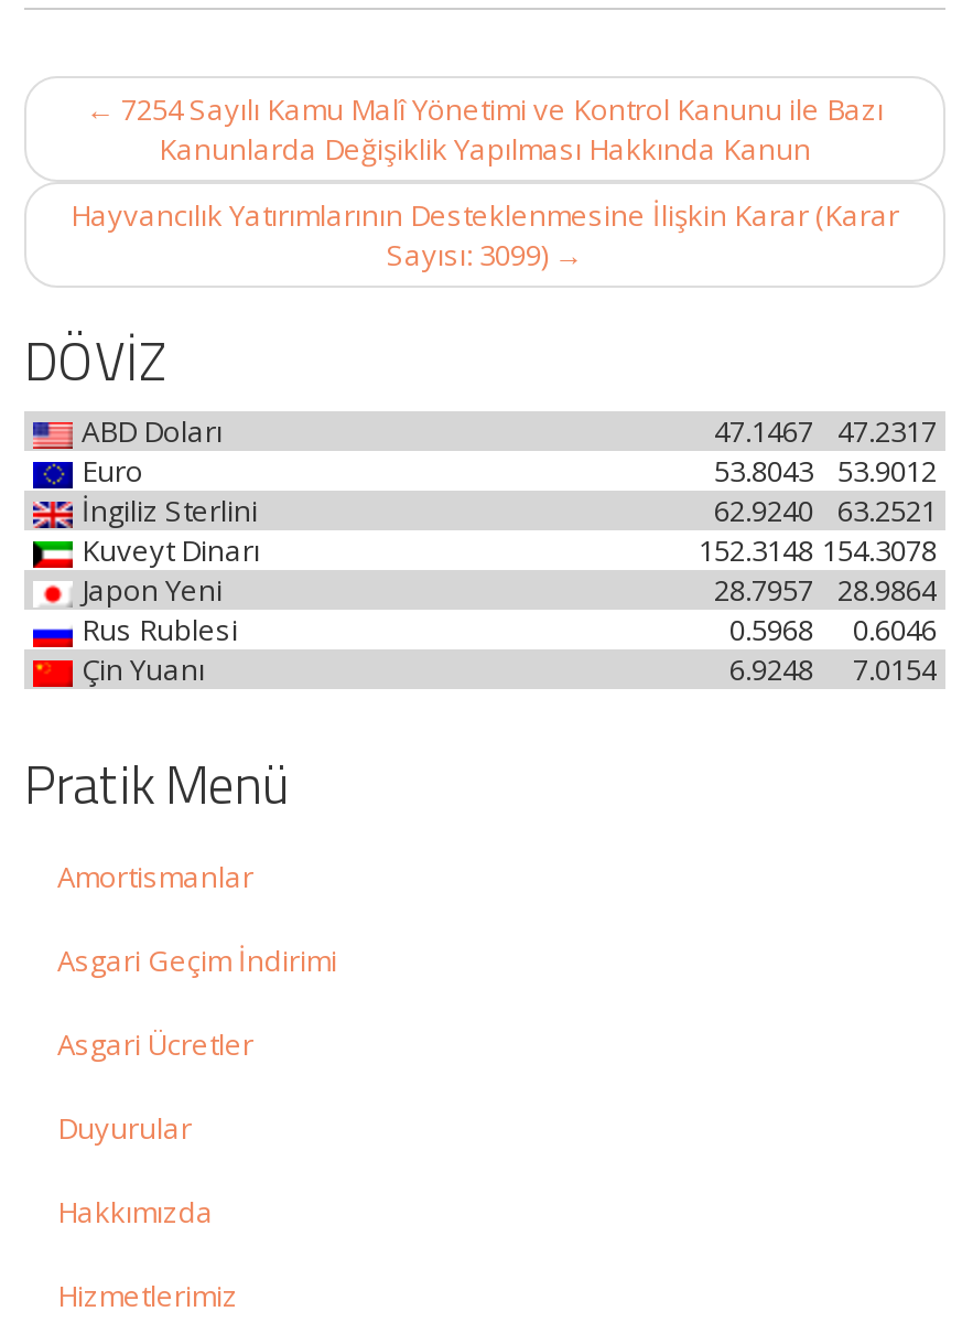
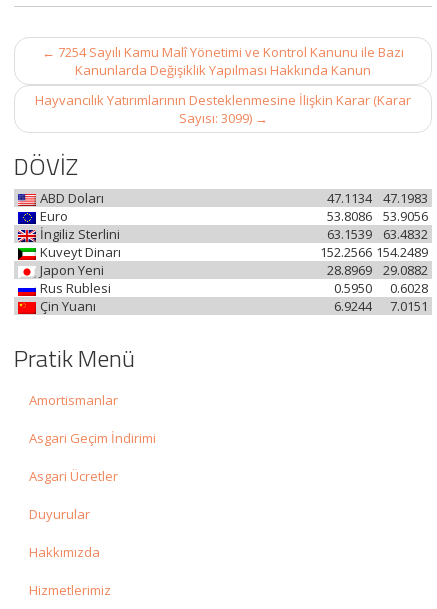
- 47.1467
+ 47.1134

- 47.2317
+ 47.1983

- 53.8043
+ 53.8086

- 53.9012
+ 53.9056

- 62.9240
+ 63.1539

- 63.2521
+ 63.4832

- 152.3148
+ 152.2566

- 154.3078
+ 154.2489

- 28.7957
+ 28.8969

- 28.9864
+ 29.0882

- 0.5968
+ 0.5950

- 0.6046
+ 0.6028

- 6.9248
+ 6.9244

- 7.0154
+ 7.0151
